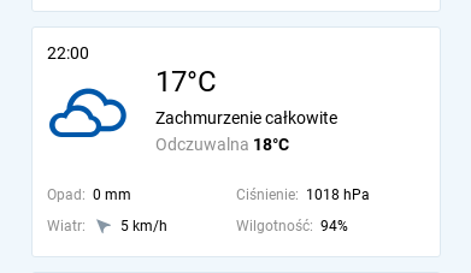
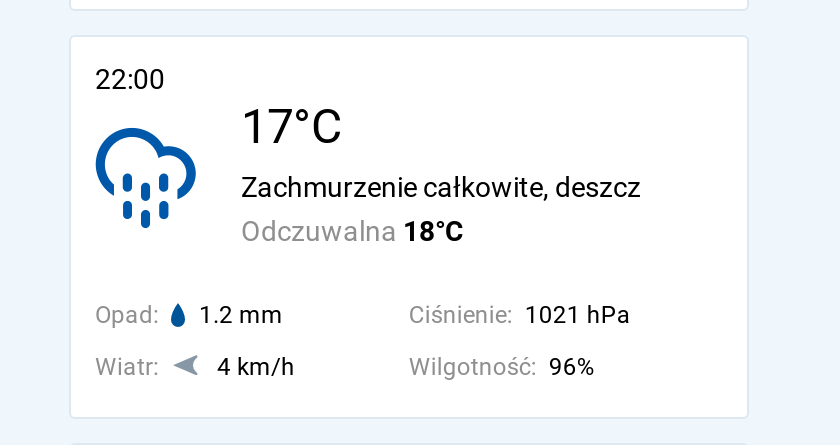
- [image]
- Zachmurzenie całkowite
+ [image]
+ Zachmurzenie całkowite, deszcz

- Opad: 0 mm
- Ciśnienie: 1018 hPa
+ Opad:
+ 1.2 mm
+ Ciśnienie: 1021 hPa

- 5 km/h
+ 4 km/h

- Wilgotność: 94%
+ Wilgotność: 96%
